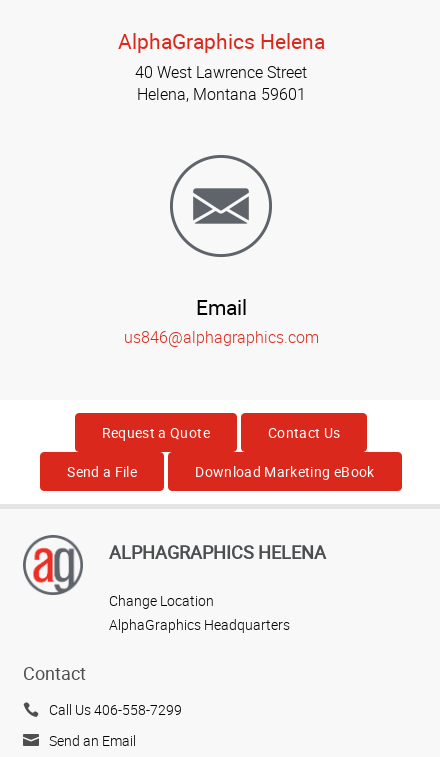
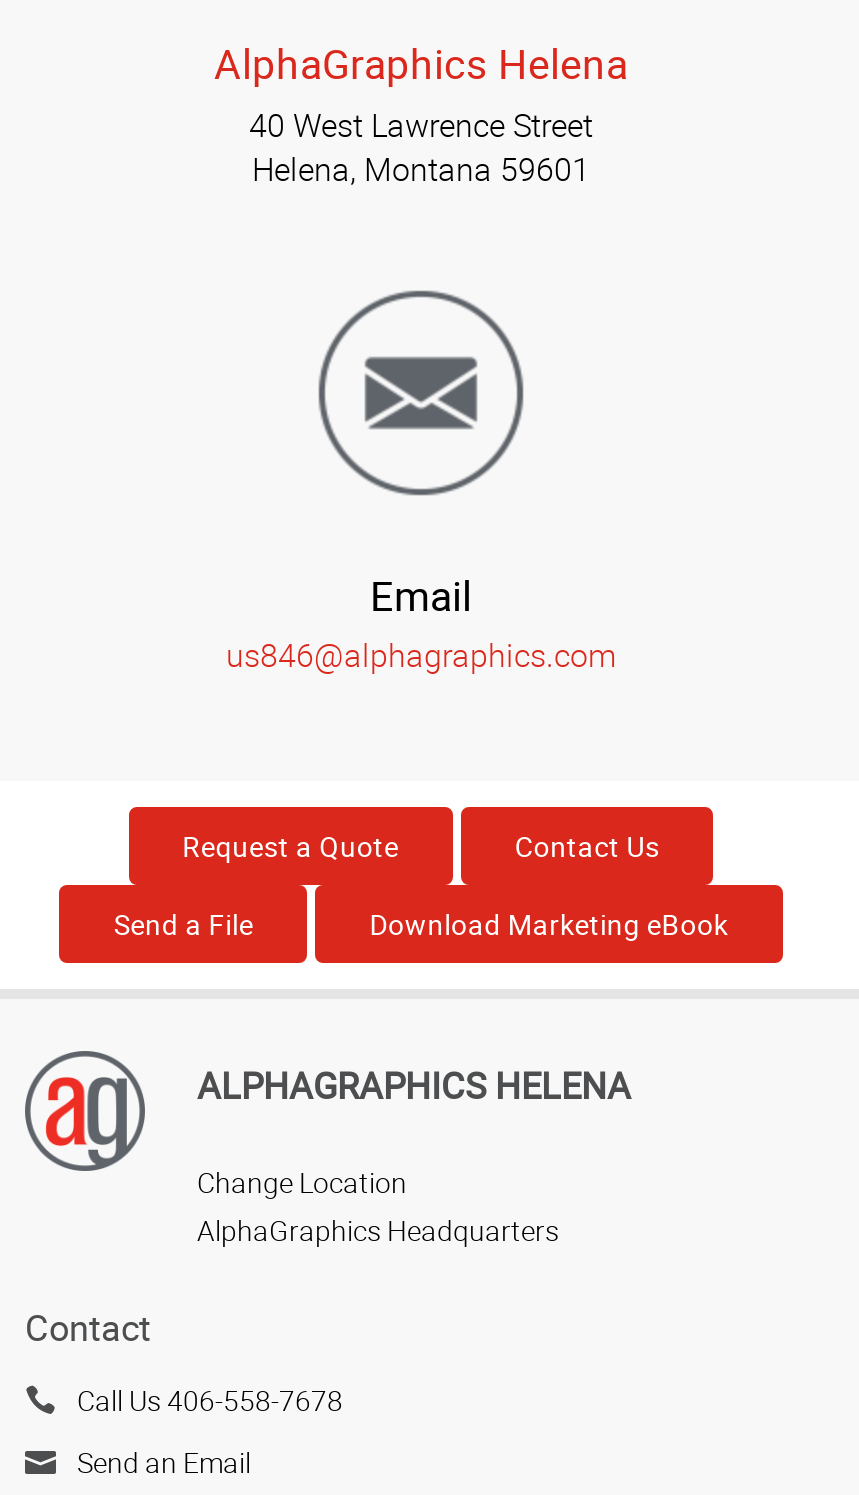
- Call Us 406-558-7299
+ Call Us 406-558-7678
